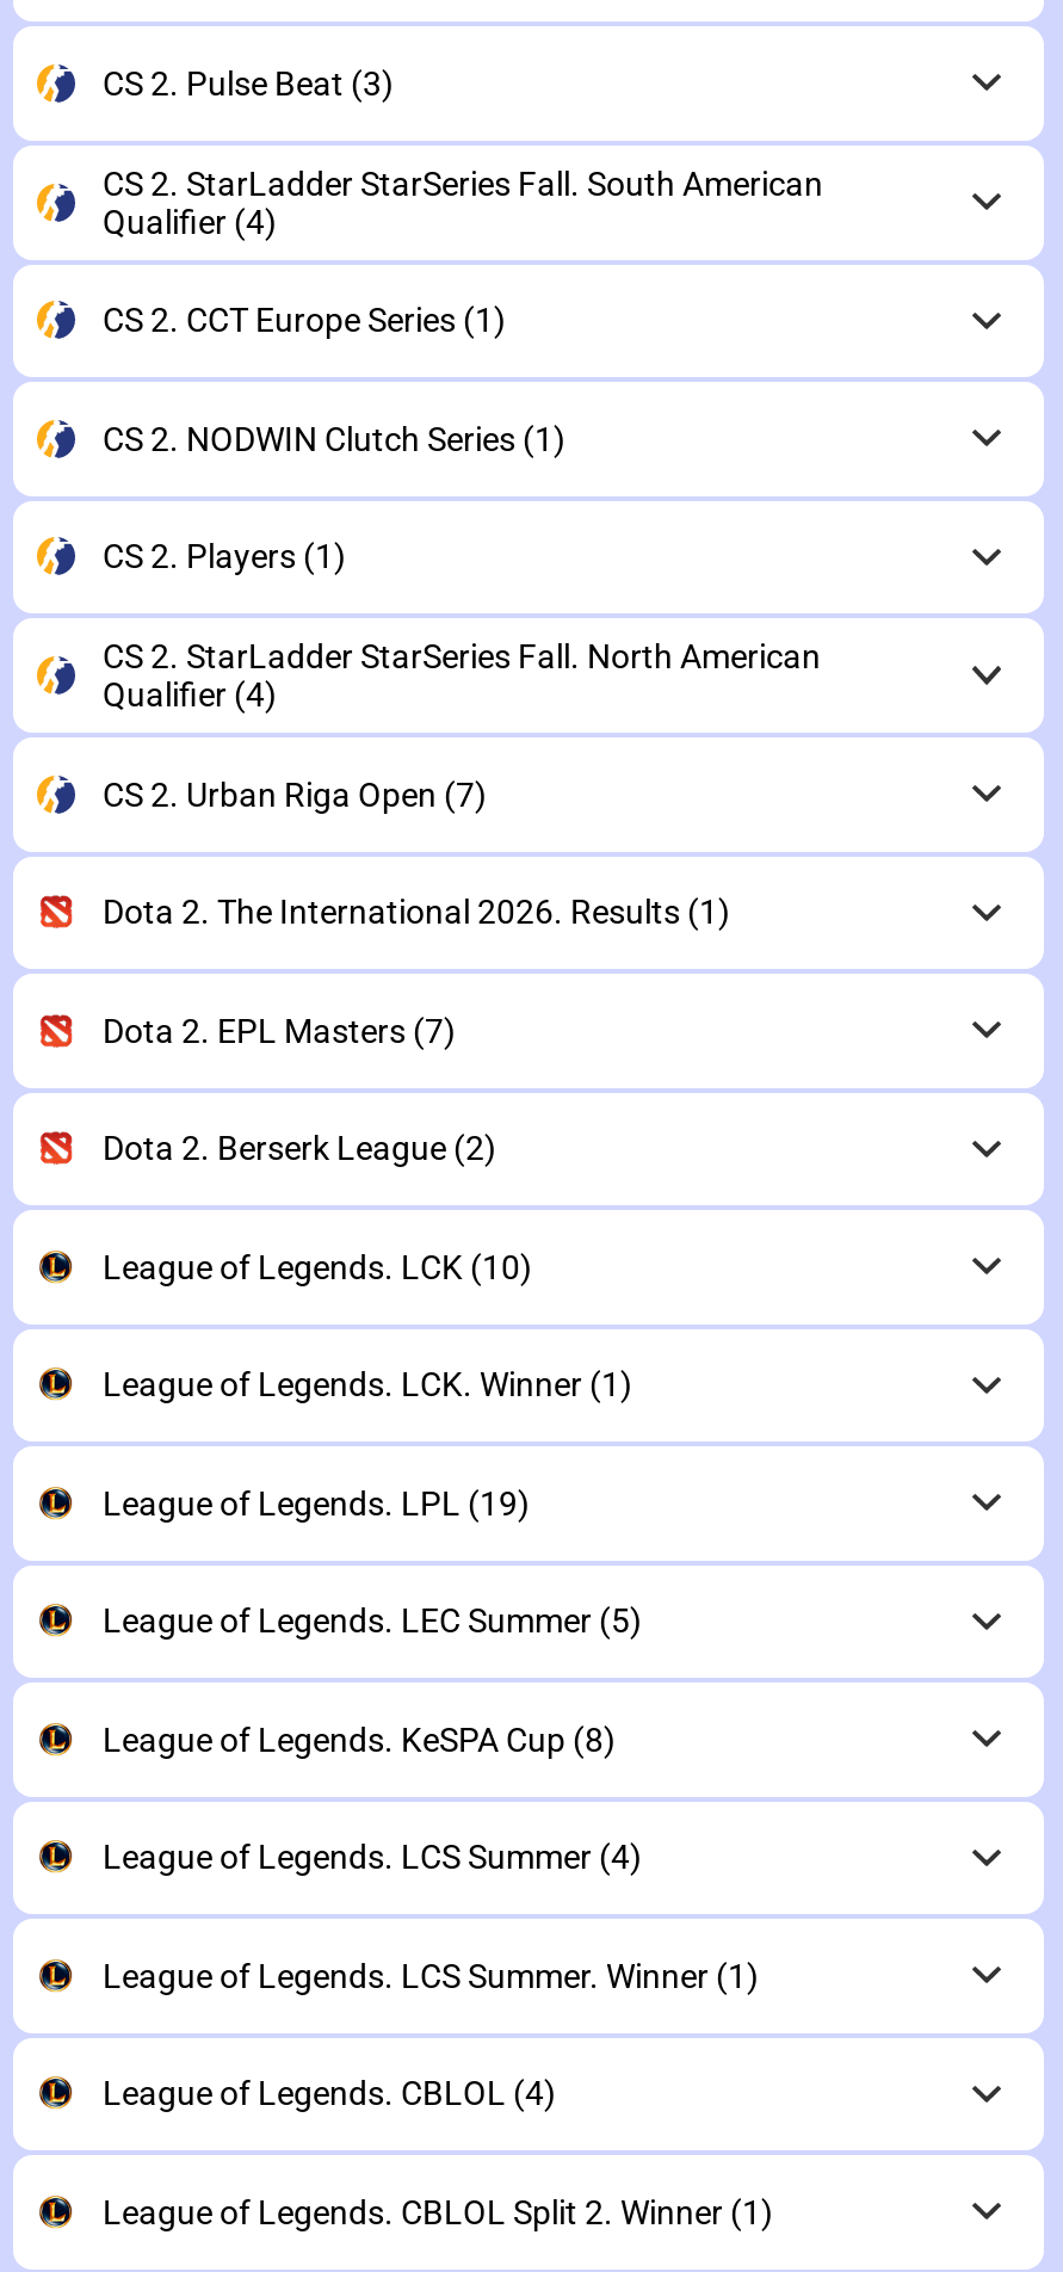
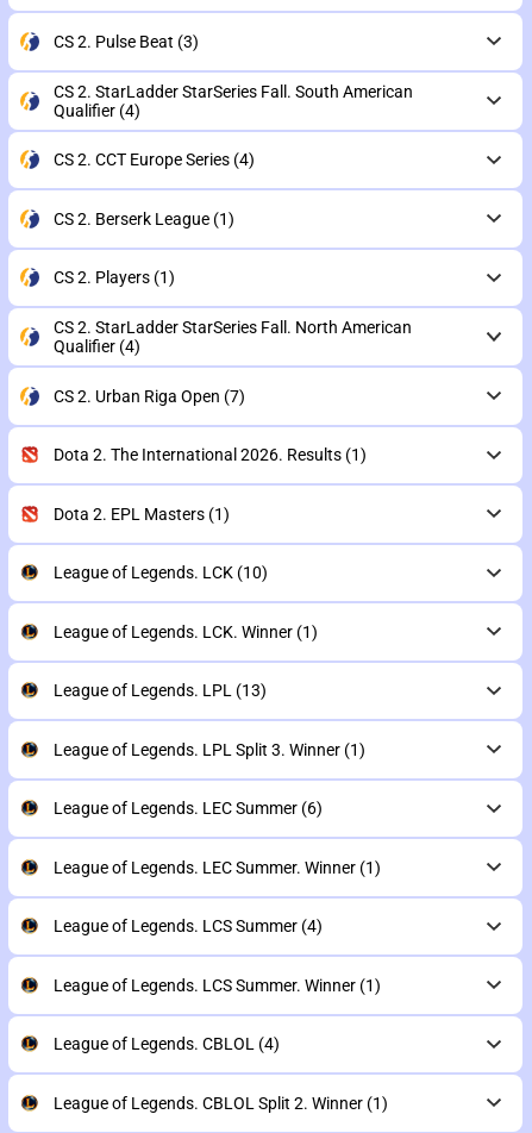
- CS 2. CCT Europe Series (1)
+ CS 2. CCT Europe Series (4)

- CS 2. NODWIN Clutch Series (1)
+ CS 2. Berserk League (1)

- Dota 2. EPL Masters (7)
- Dota 2. Berserk League (2)
+ Dota 2. EPL Masters (1)

moved up: League of Legends. LCK (10) | League of Legends. LCK. Winner (1)

- League of Legends. LPL (19)
- League of Legends. LEC Summer (5)
- League of Legends. KeSPA Cup (8)
+ League of Legends. LPL (13)
+ League of Legends. LPL Split 3. Winner (1)
+ League of Legends. LEC Summer (6)
+ League of Legends. LEC Summer. Winner (1)
